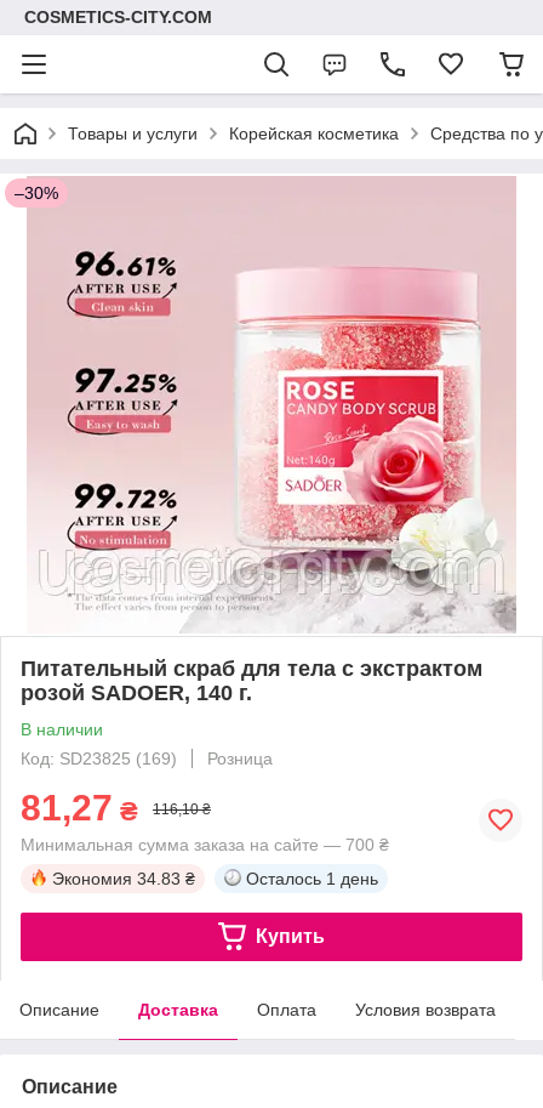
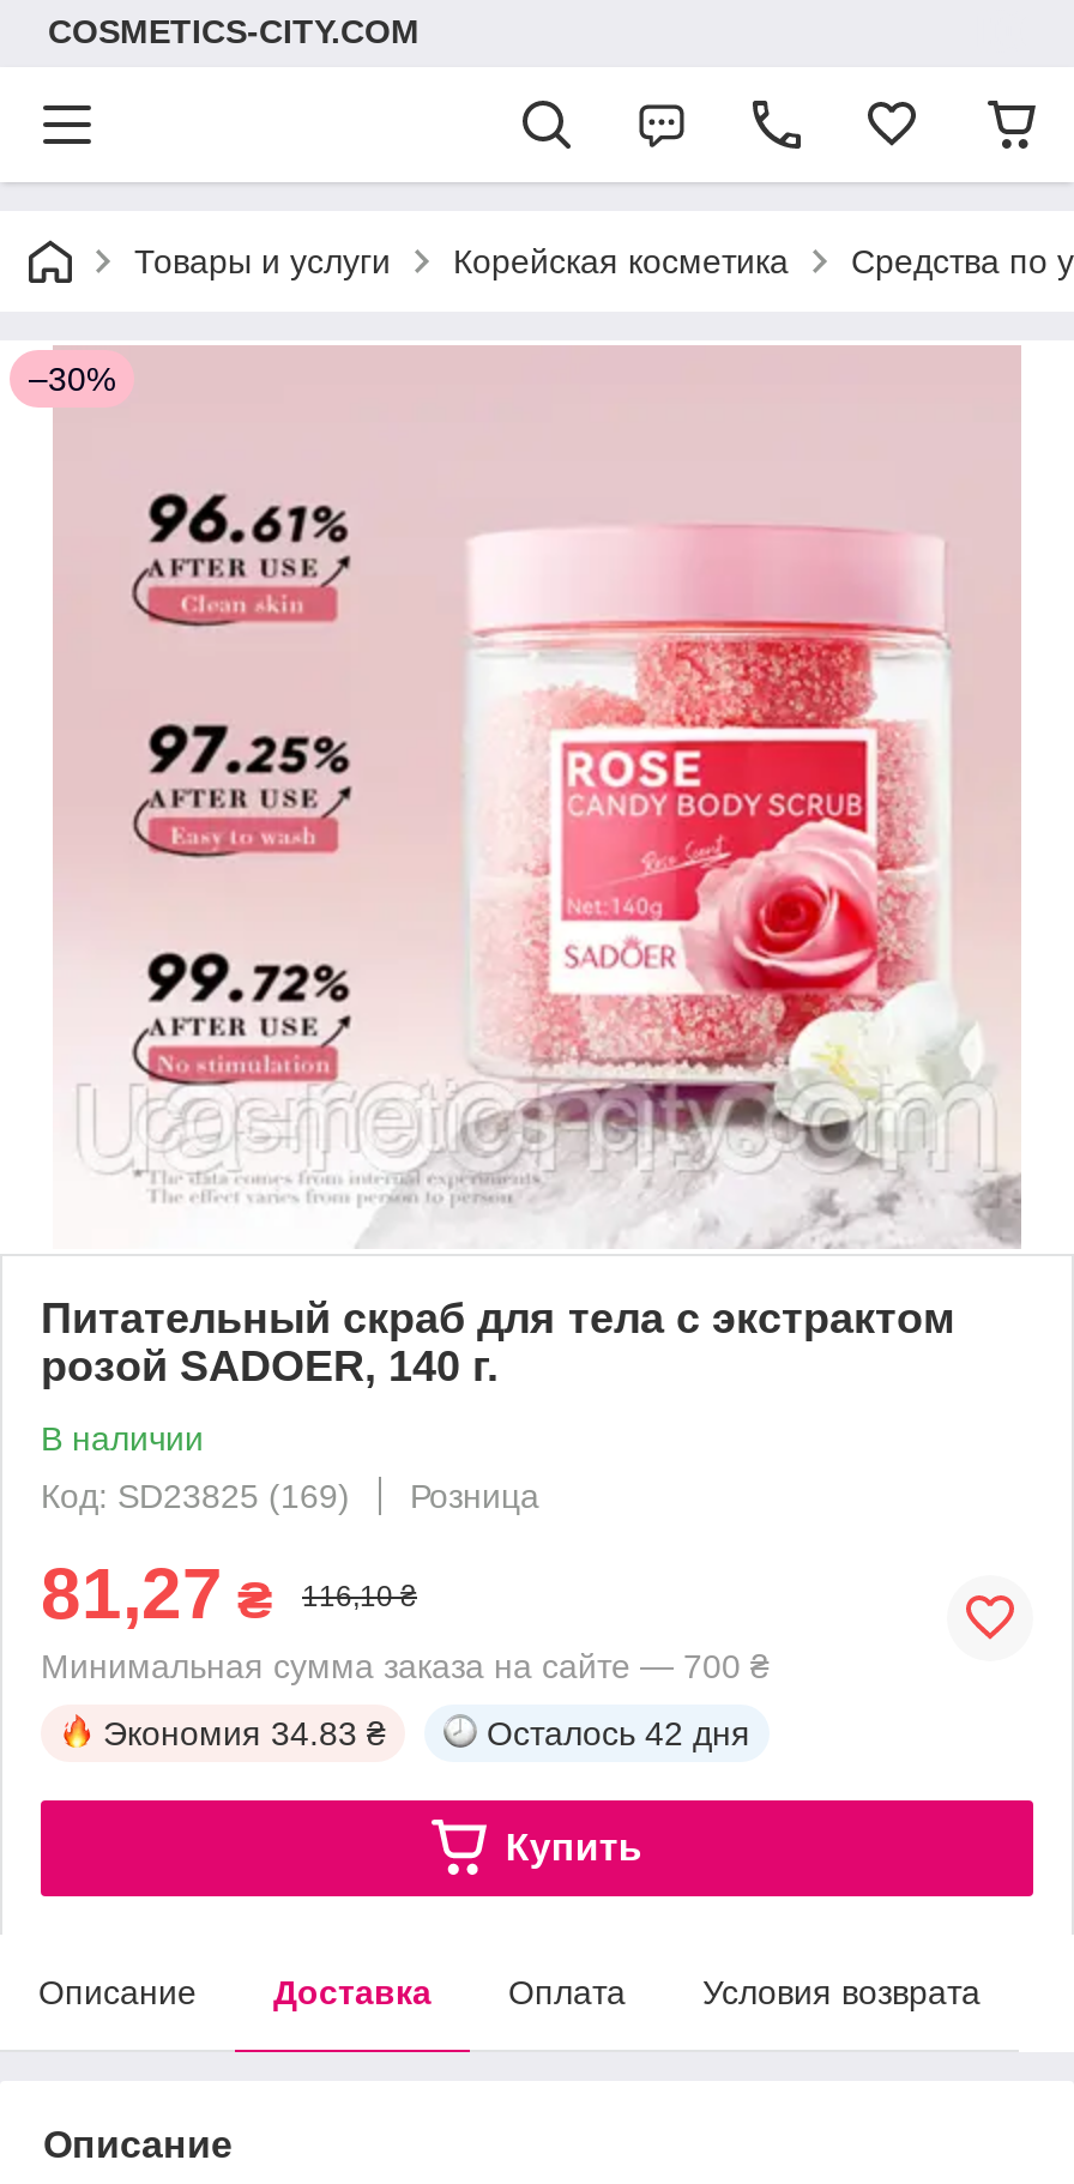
- Осталось 1 день
+ Осталось 42 дня
